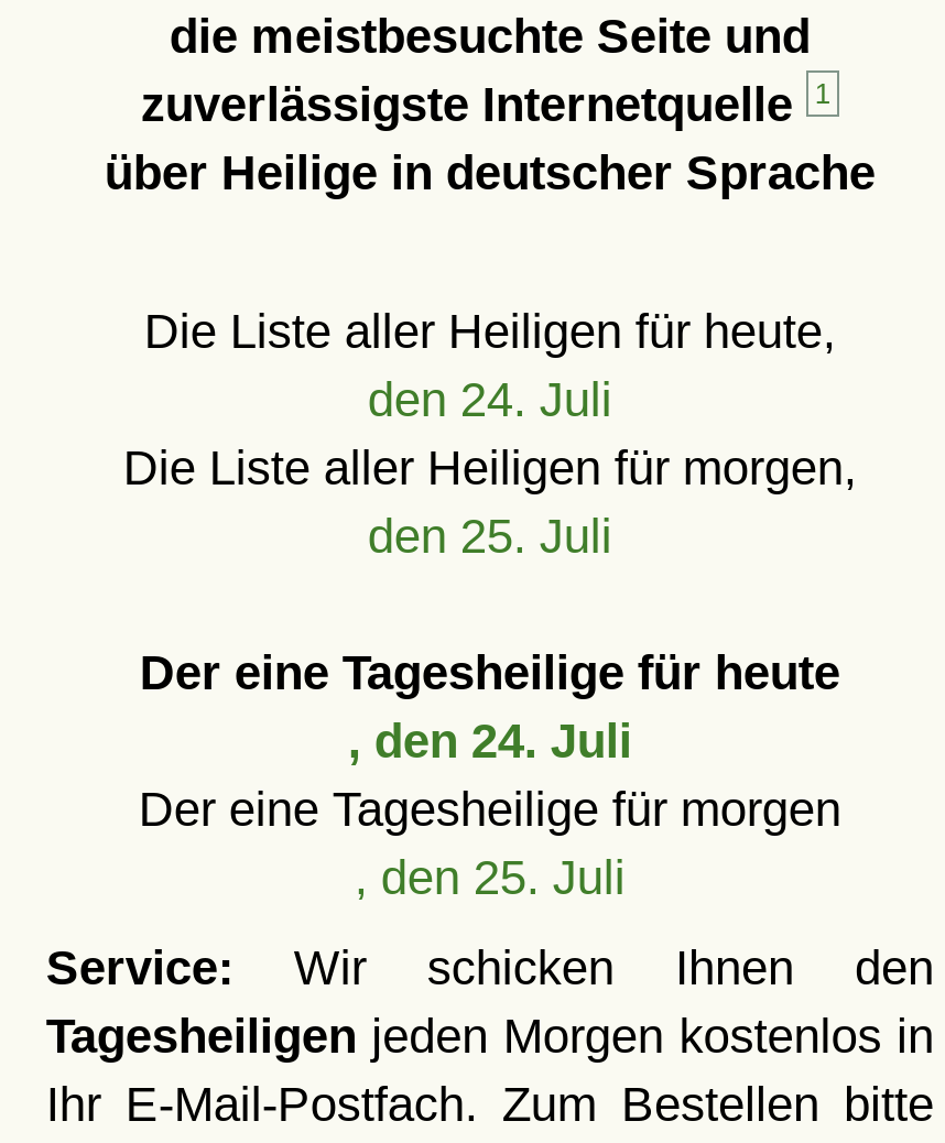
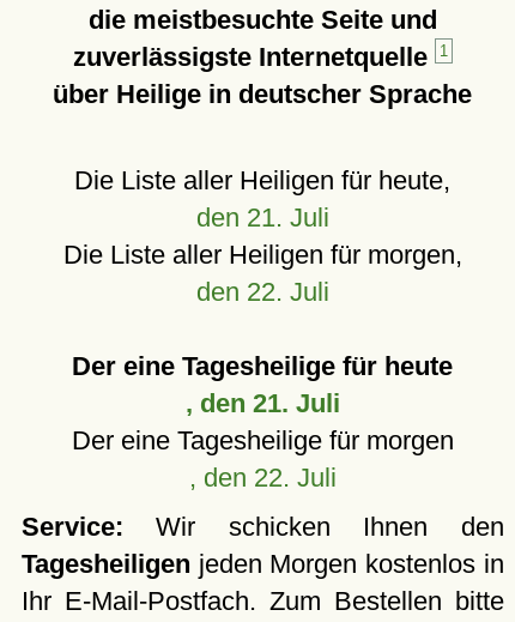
- den 24. Juli
+ den 21. Juli

- den 25. Juli
+ den 22. Juli

- , den 24. Juli
+ , den 21. Juli

- , den 25. Juli
+ , den 22. Juli
